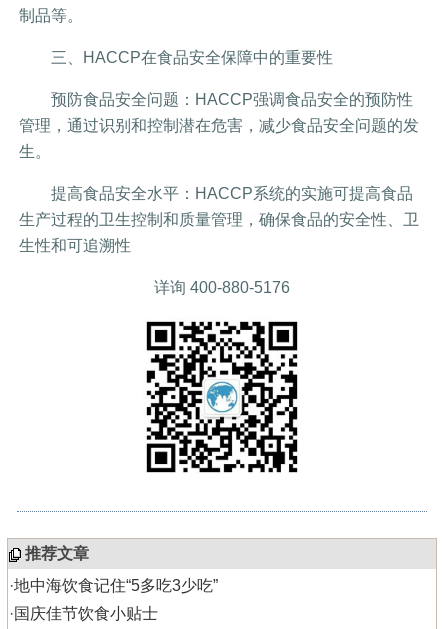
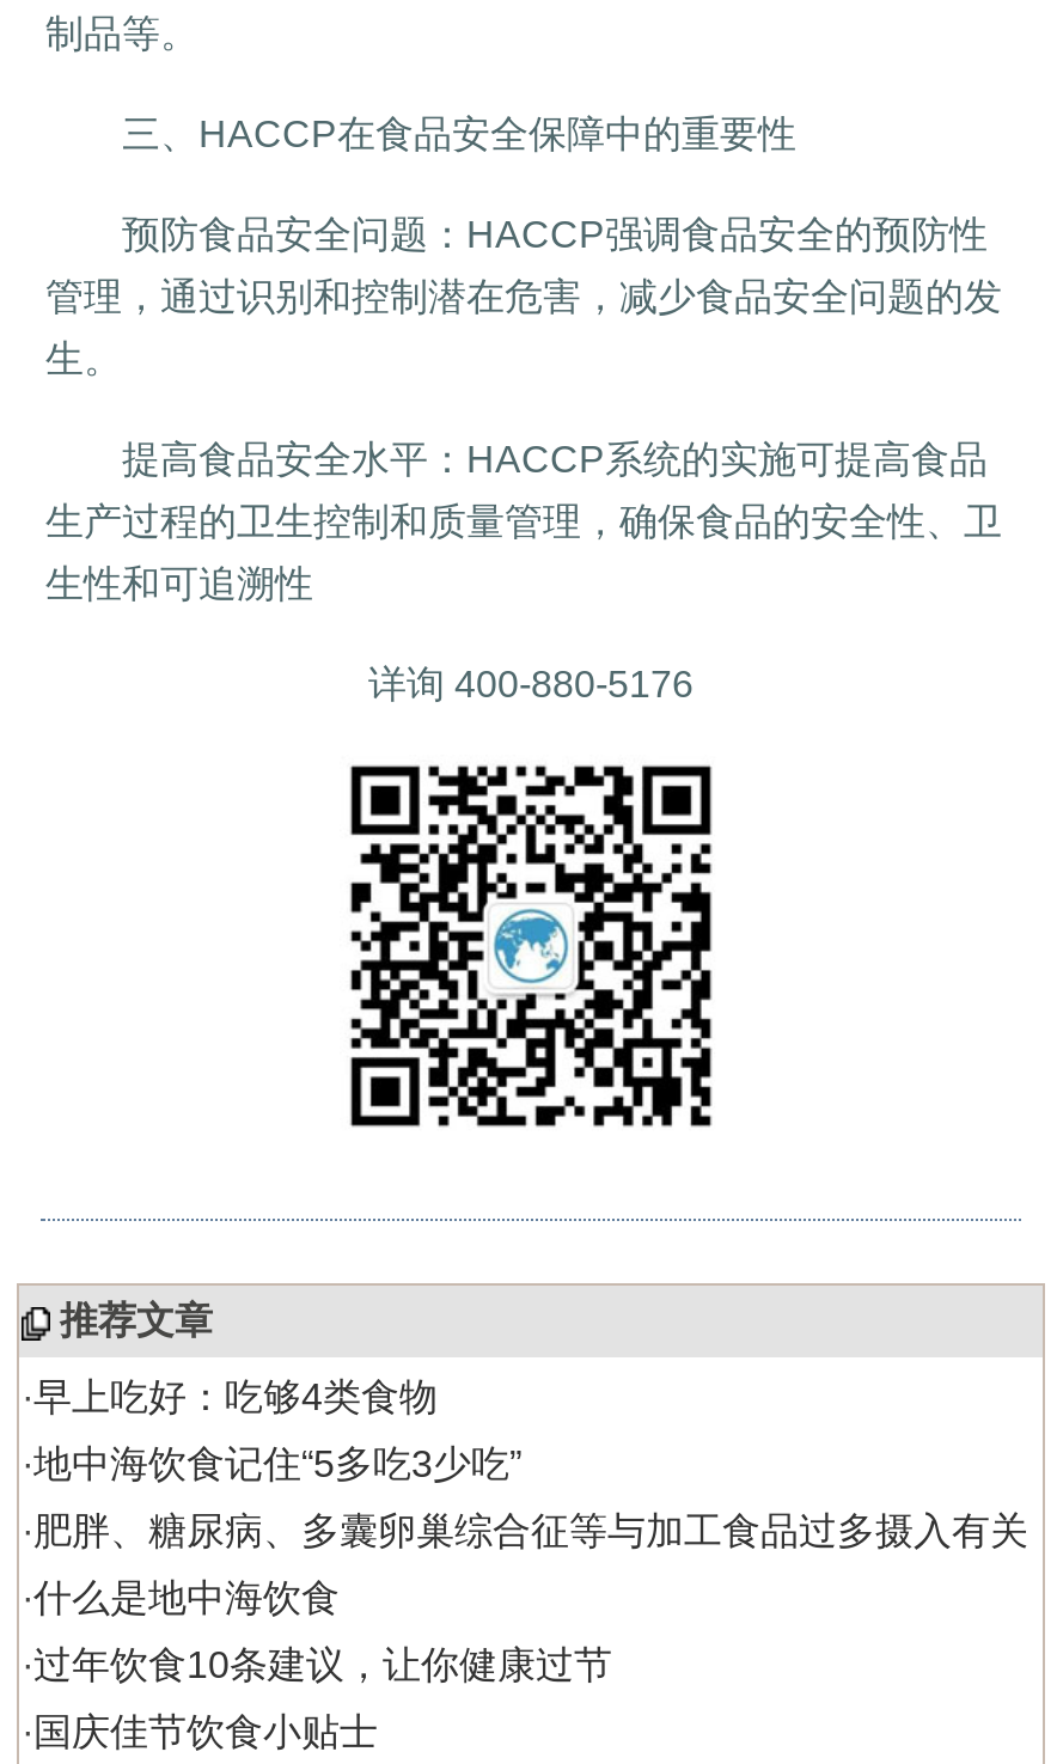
+ ·早上吃好：吃够4类食物

+ ·肥胖、糖尿病、多囊卵巢综合征等与加工食品过多摄入有关
+ ·什么是地中海饮食
+ ·过年饮食10条建议，让你健康过节
